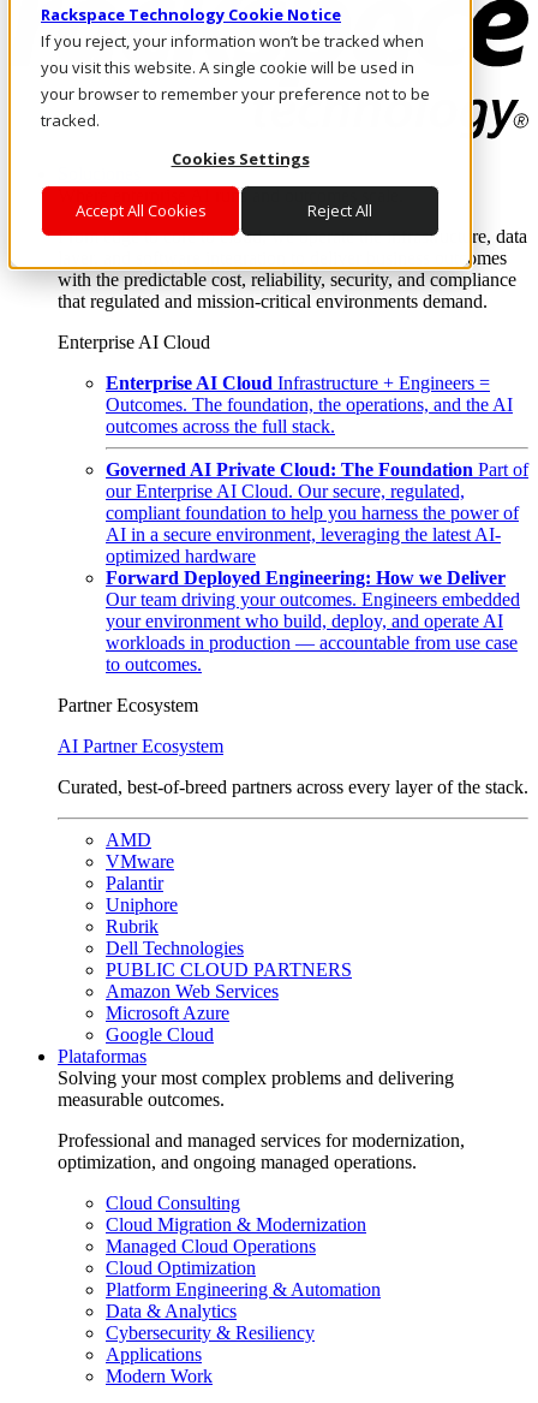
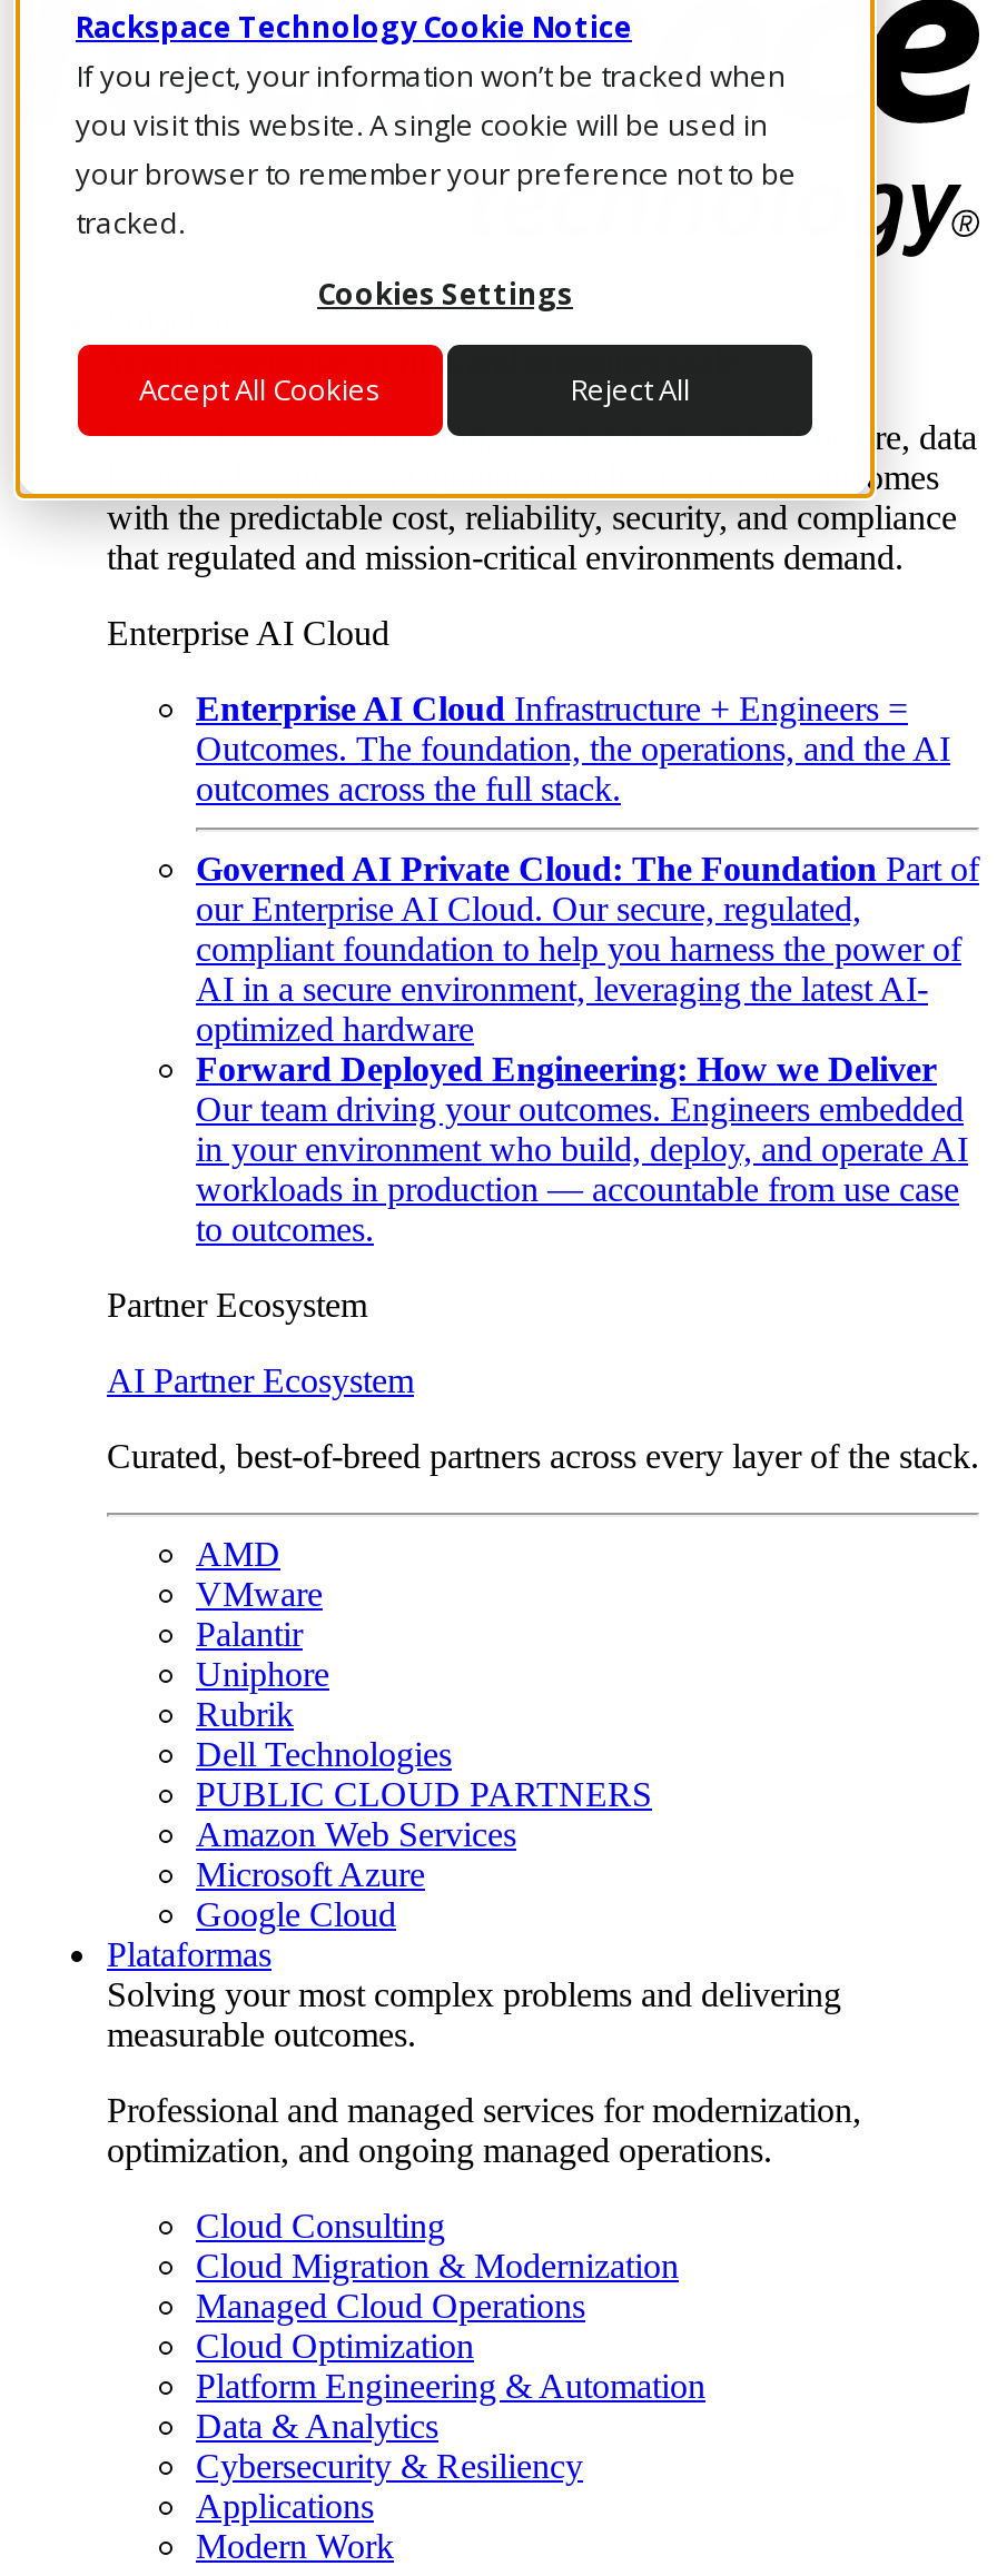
- your environment who build, deploy, and operate AI
+ in your environment who build, deploy, and operate AI
